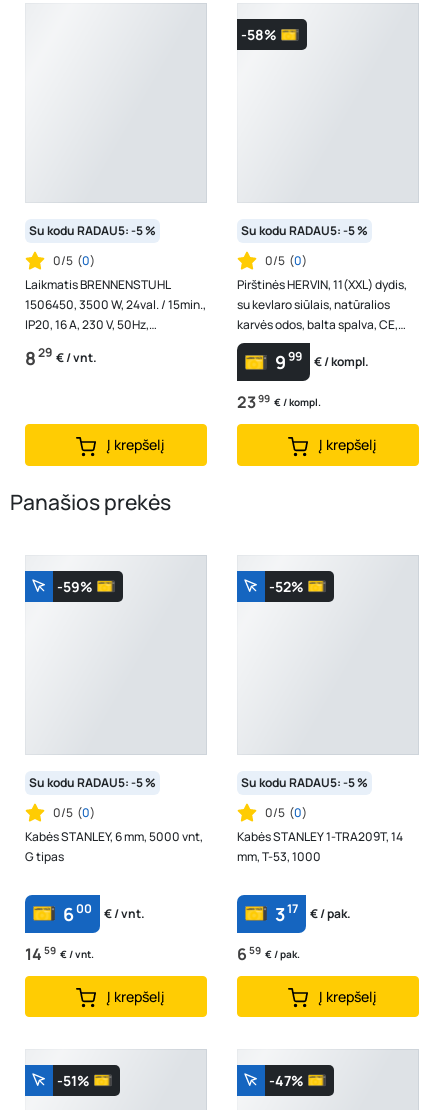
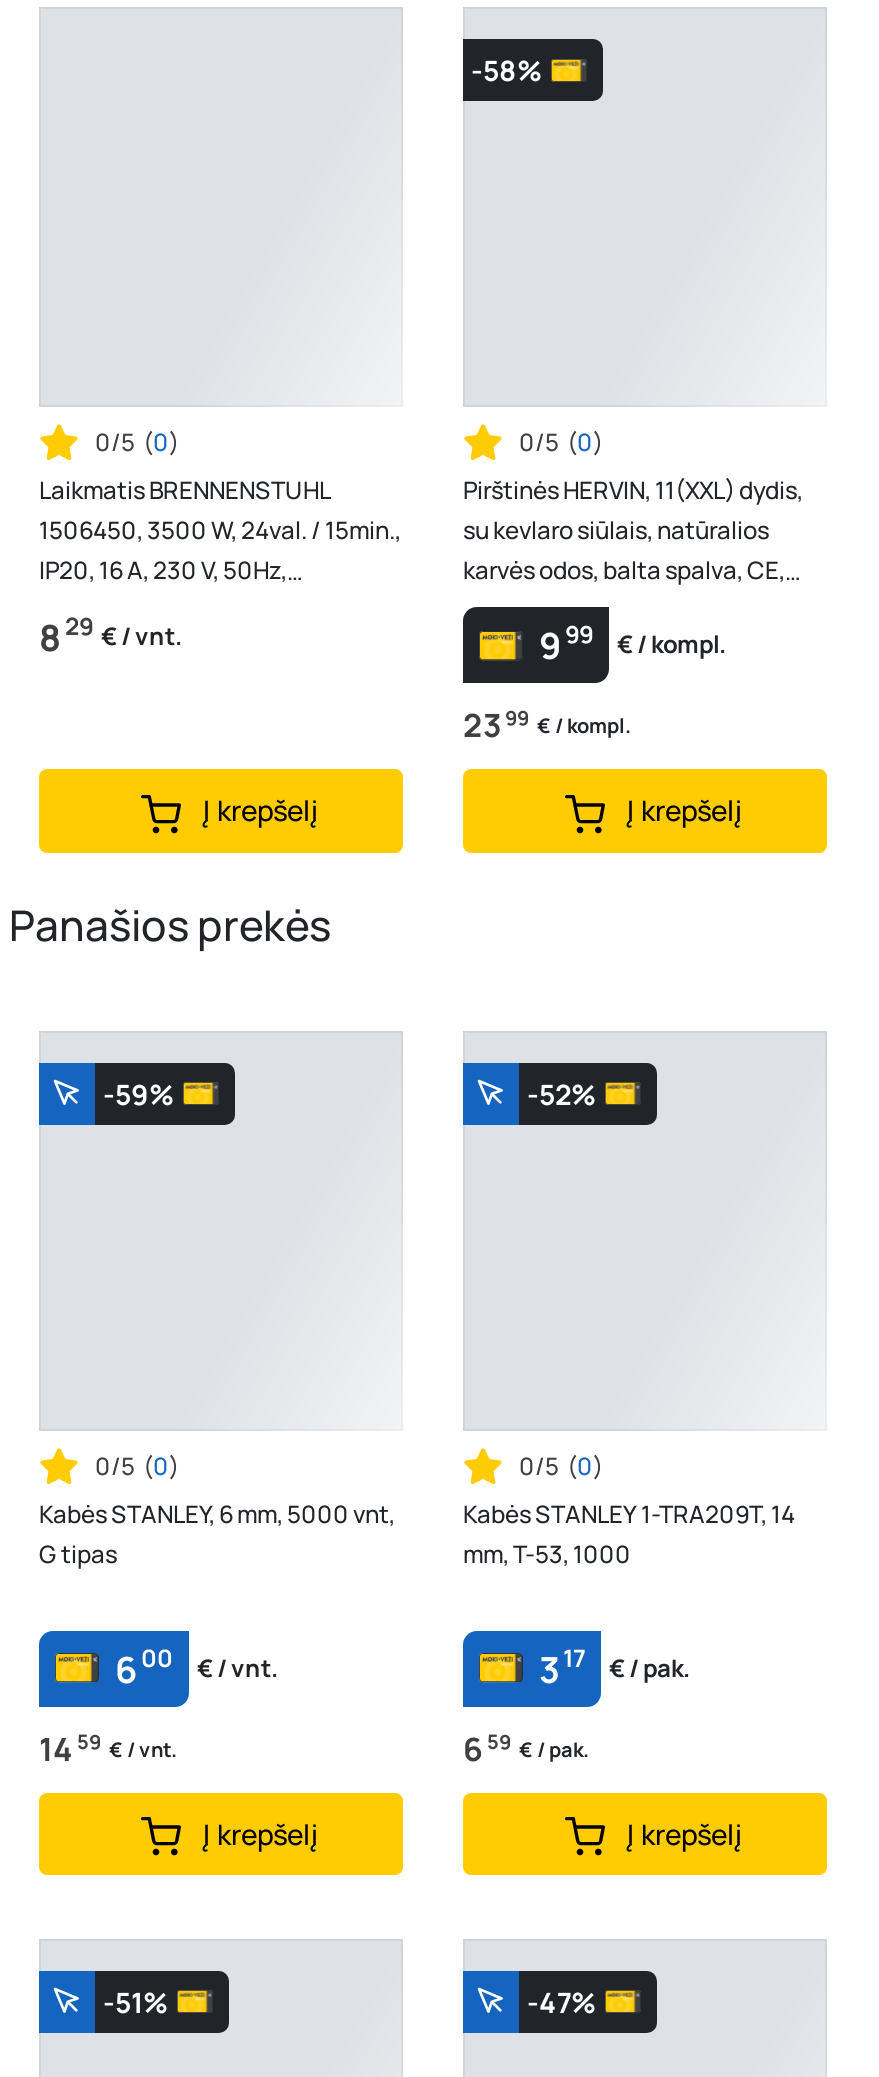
- Su kodu RADAU5: -5 %

- Su kodu RADAU5: -5 %

- Su kodu RADAU5: -5 %

- Su kodu RADAU5: -5 %
